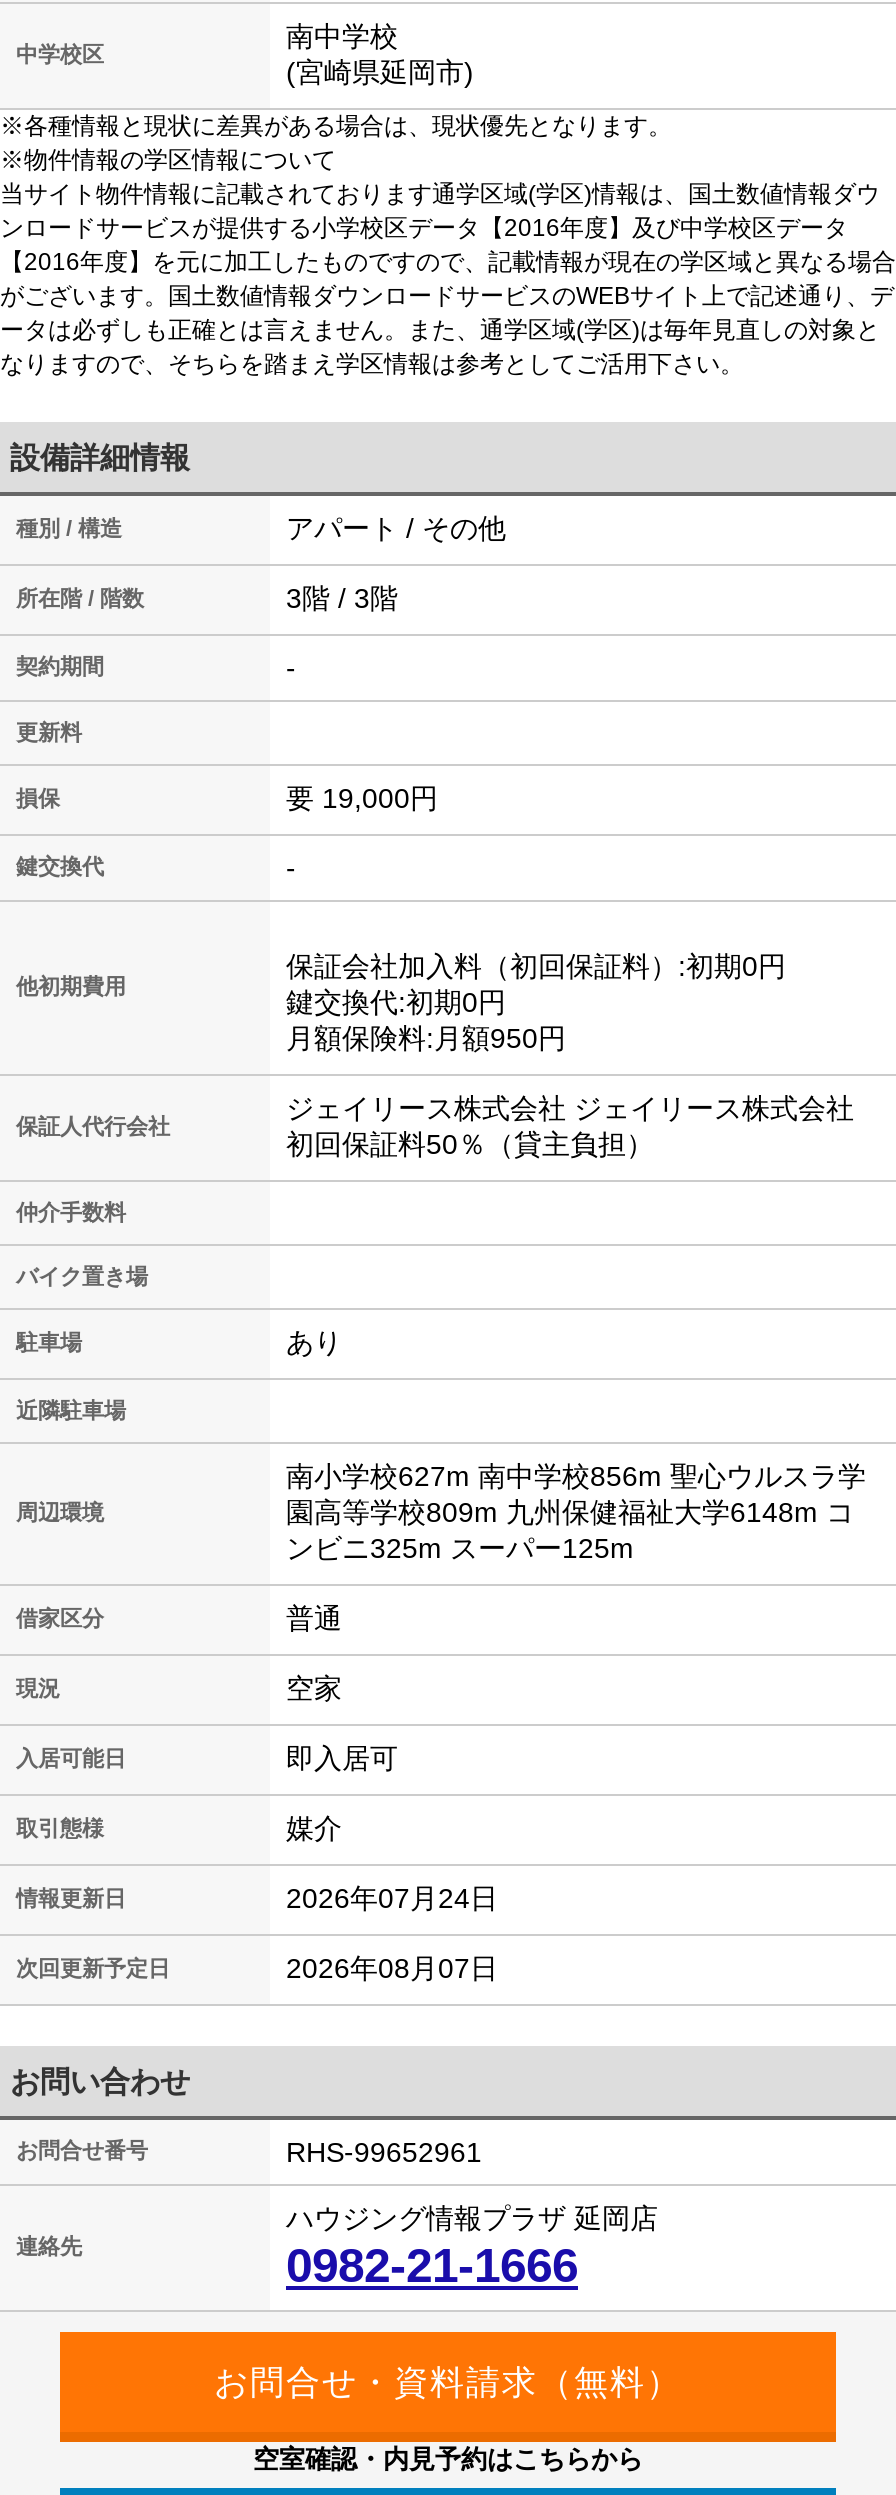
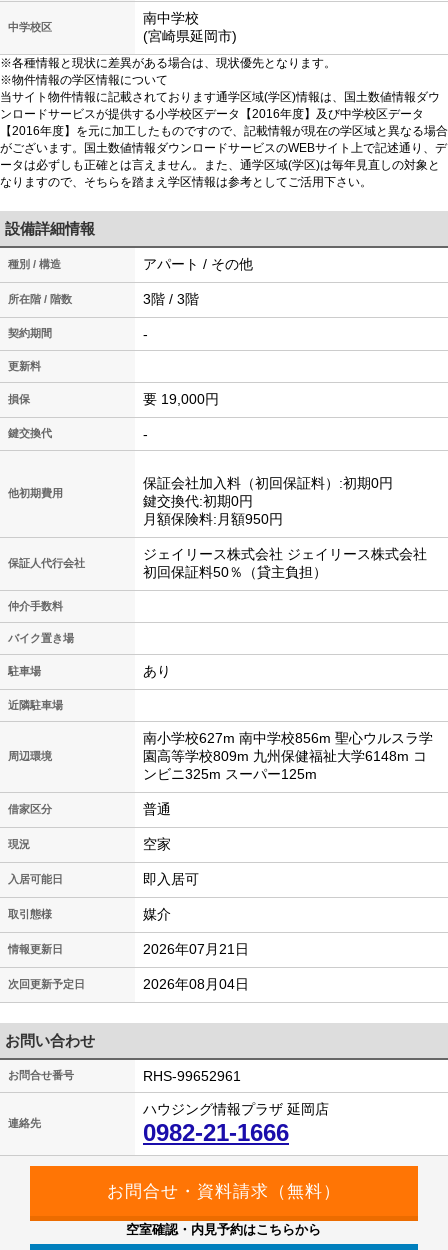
- 2026年07月24日
+ 2026年07月21日

- 2026年08月07日
+ 2026年08月04日
